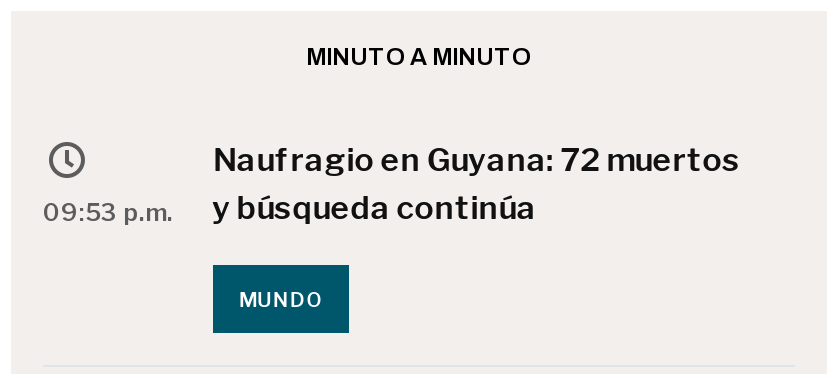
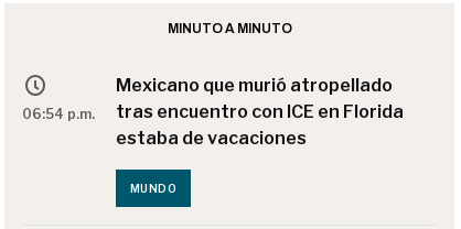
- Naufragio en Guyana: 72 muertos
- y búsqueda continúa
+ Mexicano que murió atropellado
+ tras encuentro con ICE en Florida
+ estaba de vacaciones

- 09:53 p.m.
+ 06:54 p.m.
